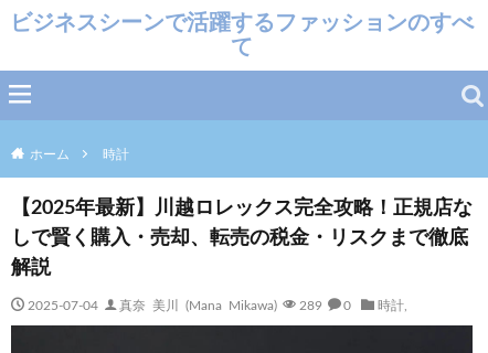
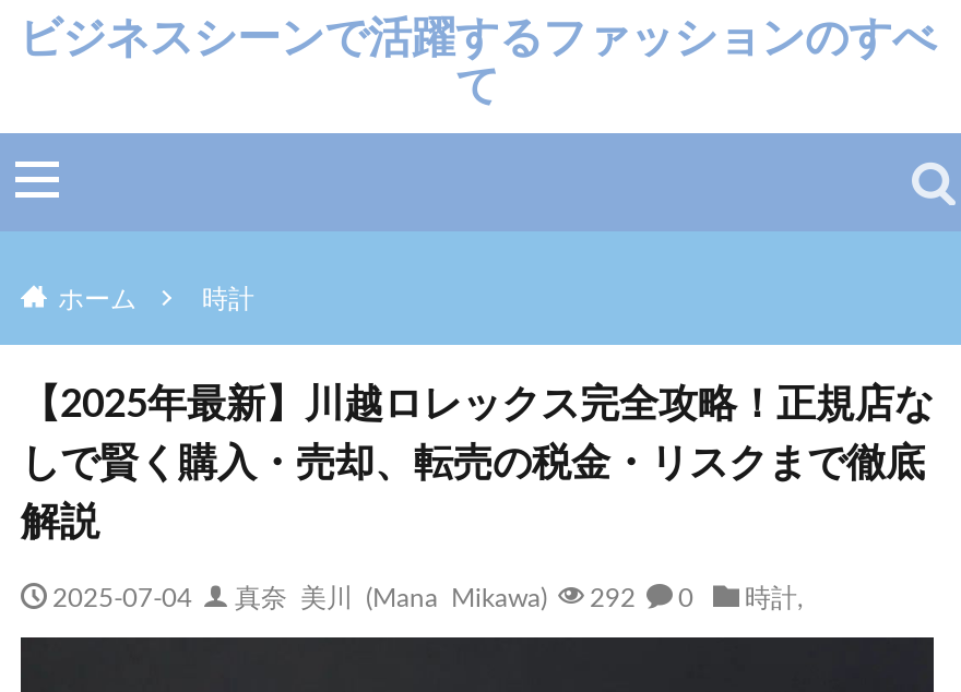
- 2025-07-04 真奈 美川 (Mana Mikawa) 289 0 時計,
+ 2025-07-04 真奈 美川 (Mana Mikawa) 292 0 時計,
